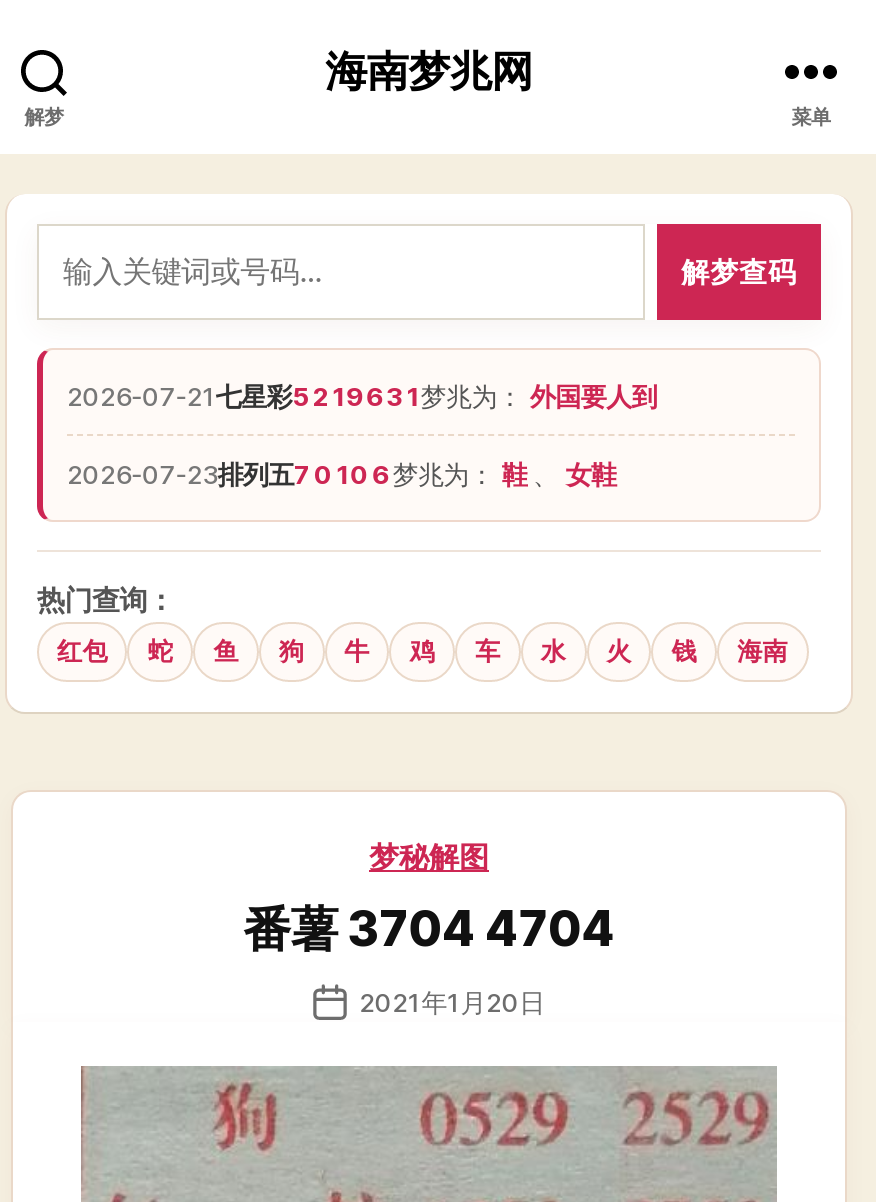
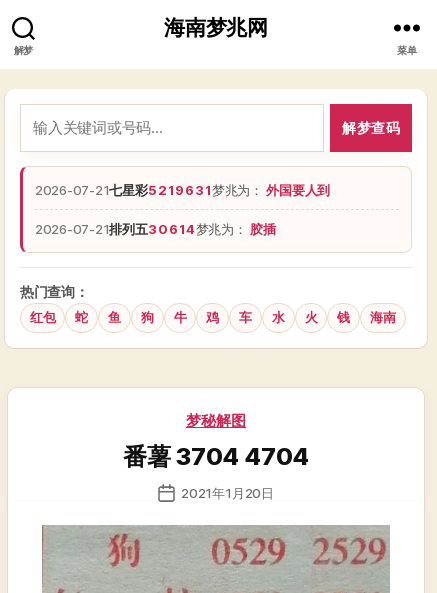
- 2026-07-23排列五70106梦兆为：鞋、 女鞋
+ 2026-07-21排列五30614梦兆为：胶插
